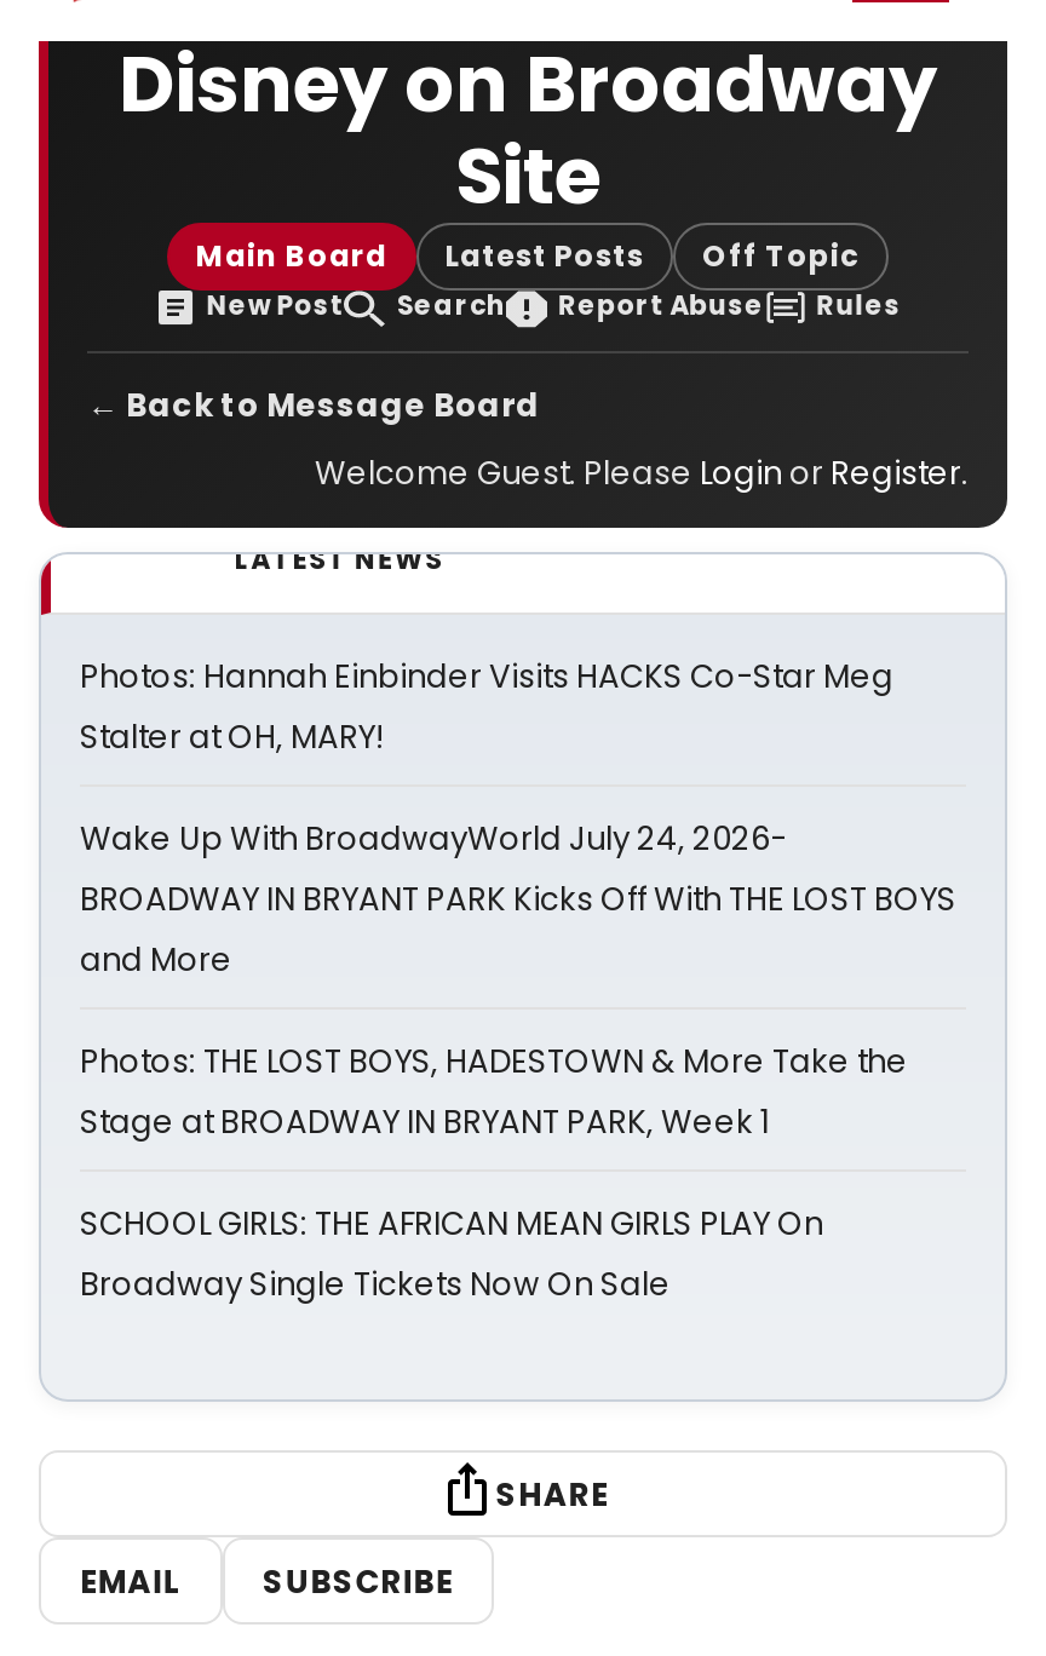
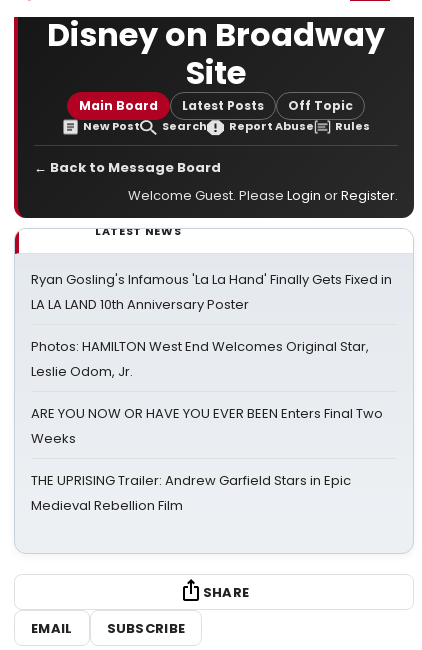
- Photos: Hannah Einbinder Visits HACKS Co-Star Meg
- Stalter at OH, MARY!
+ Ryan Gosling's Infamous 'La La Hand' Finally Gets Fixed in
+ LA LA LAND 10th Anniversary Poster

- Wake Up With BroadwayWorld July 24, 2026-
- BROADWAY IN BRYANT PARK Kicks Off With THE LOST BOYS
- and More
+ Photos: HAMILTON West End Welcomes Original Star,
+ Leslie Odom, Jr.

- Photos: THE LOST BOYS, HADESTOWN & More Take the
- Stage at BROADWAY IN BRYANT PARK, Week 1
+ ARE YOU NOW OR HAVE YOU EVER BEEN Enters Final Two
+ Weeks

- SCHOOL GIRLS: THE AFRICAN MEAN GIRLS PLAY On
- Broadway Single Tickets Now On Sale
+ THE UPRISING Trailer: Andrew Garfield Stars in Epic
+ Medieval Rebellion Film
